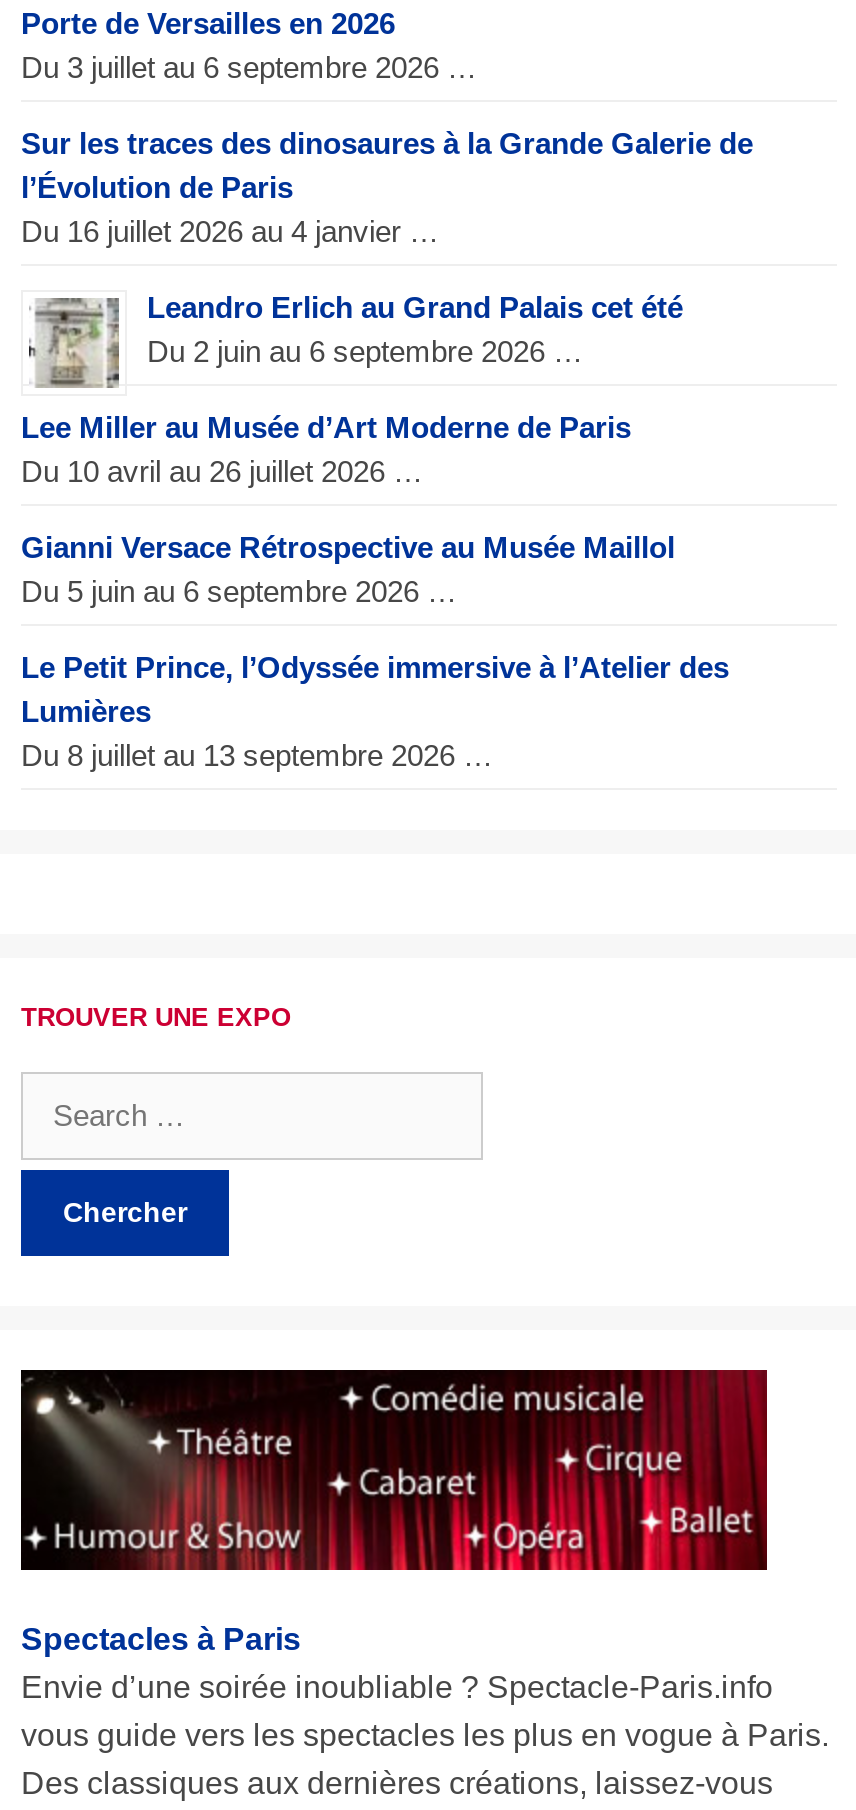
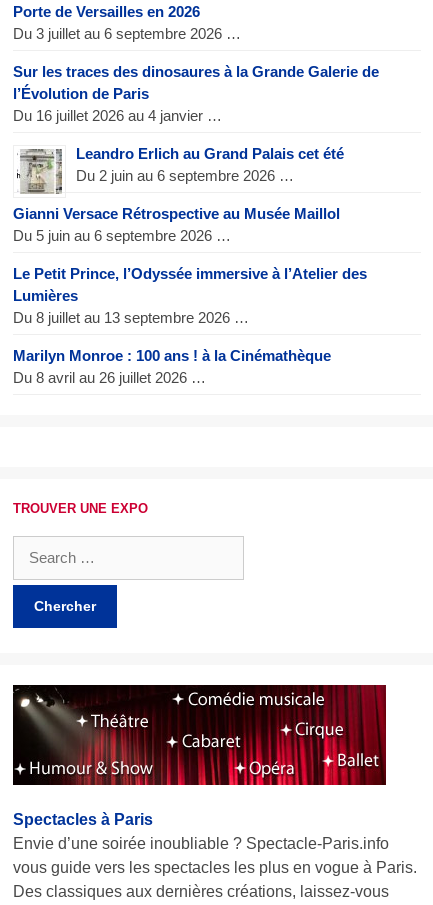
- Lee Miller au Musée d’Art Moderne de Paris
- Du 10 avril au 26 juillet 2026 …

moved up: Gianni Versace Rétrospective au Musée Maillol | Du 5 juin au 6 septembre 2026 … | Le Petit Prince, l’Odyssée immersive à l’Atelier des | Lumières | Du 8 juillet au 13 septembre 2026 …

+ Marilyn Monroe : 100 ans ! à la Cinémathèque
+ Du 8 avril au 26 juillet 2026 …
